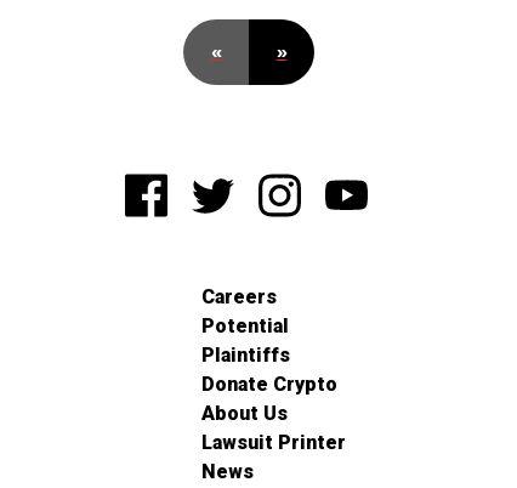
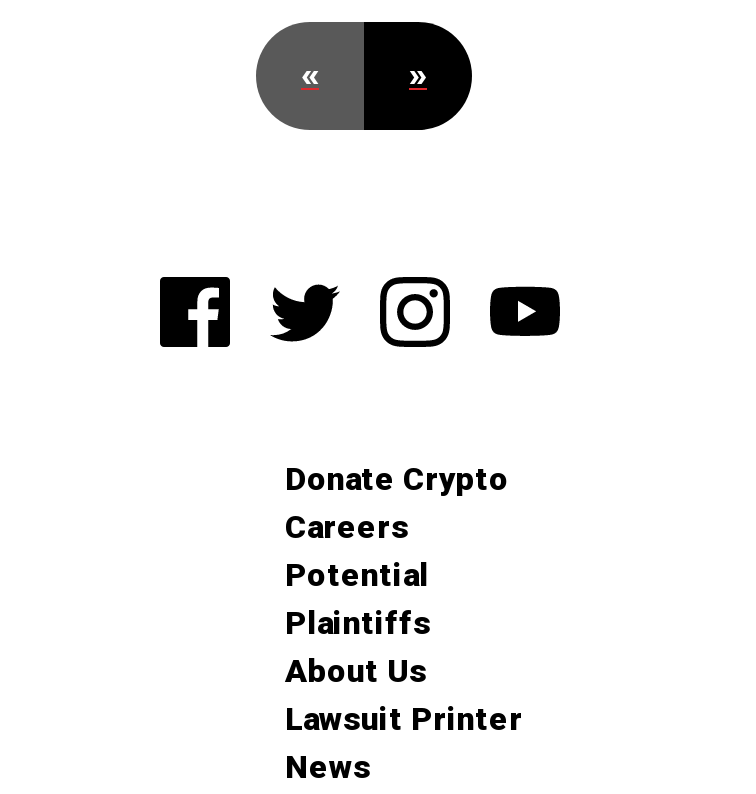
moved down: Careers | Potential | Plaintiffs

moved up: Donate Crypto
